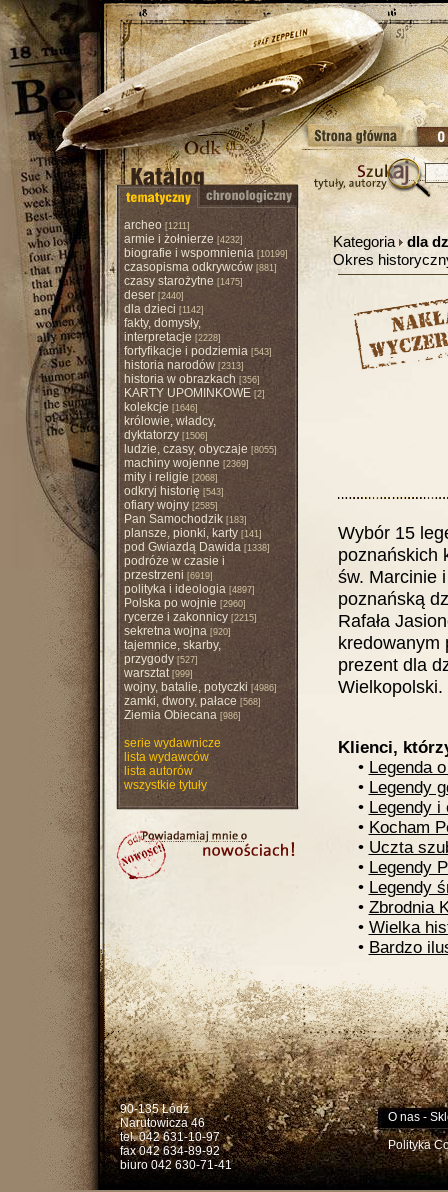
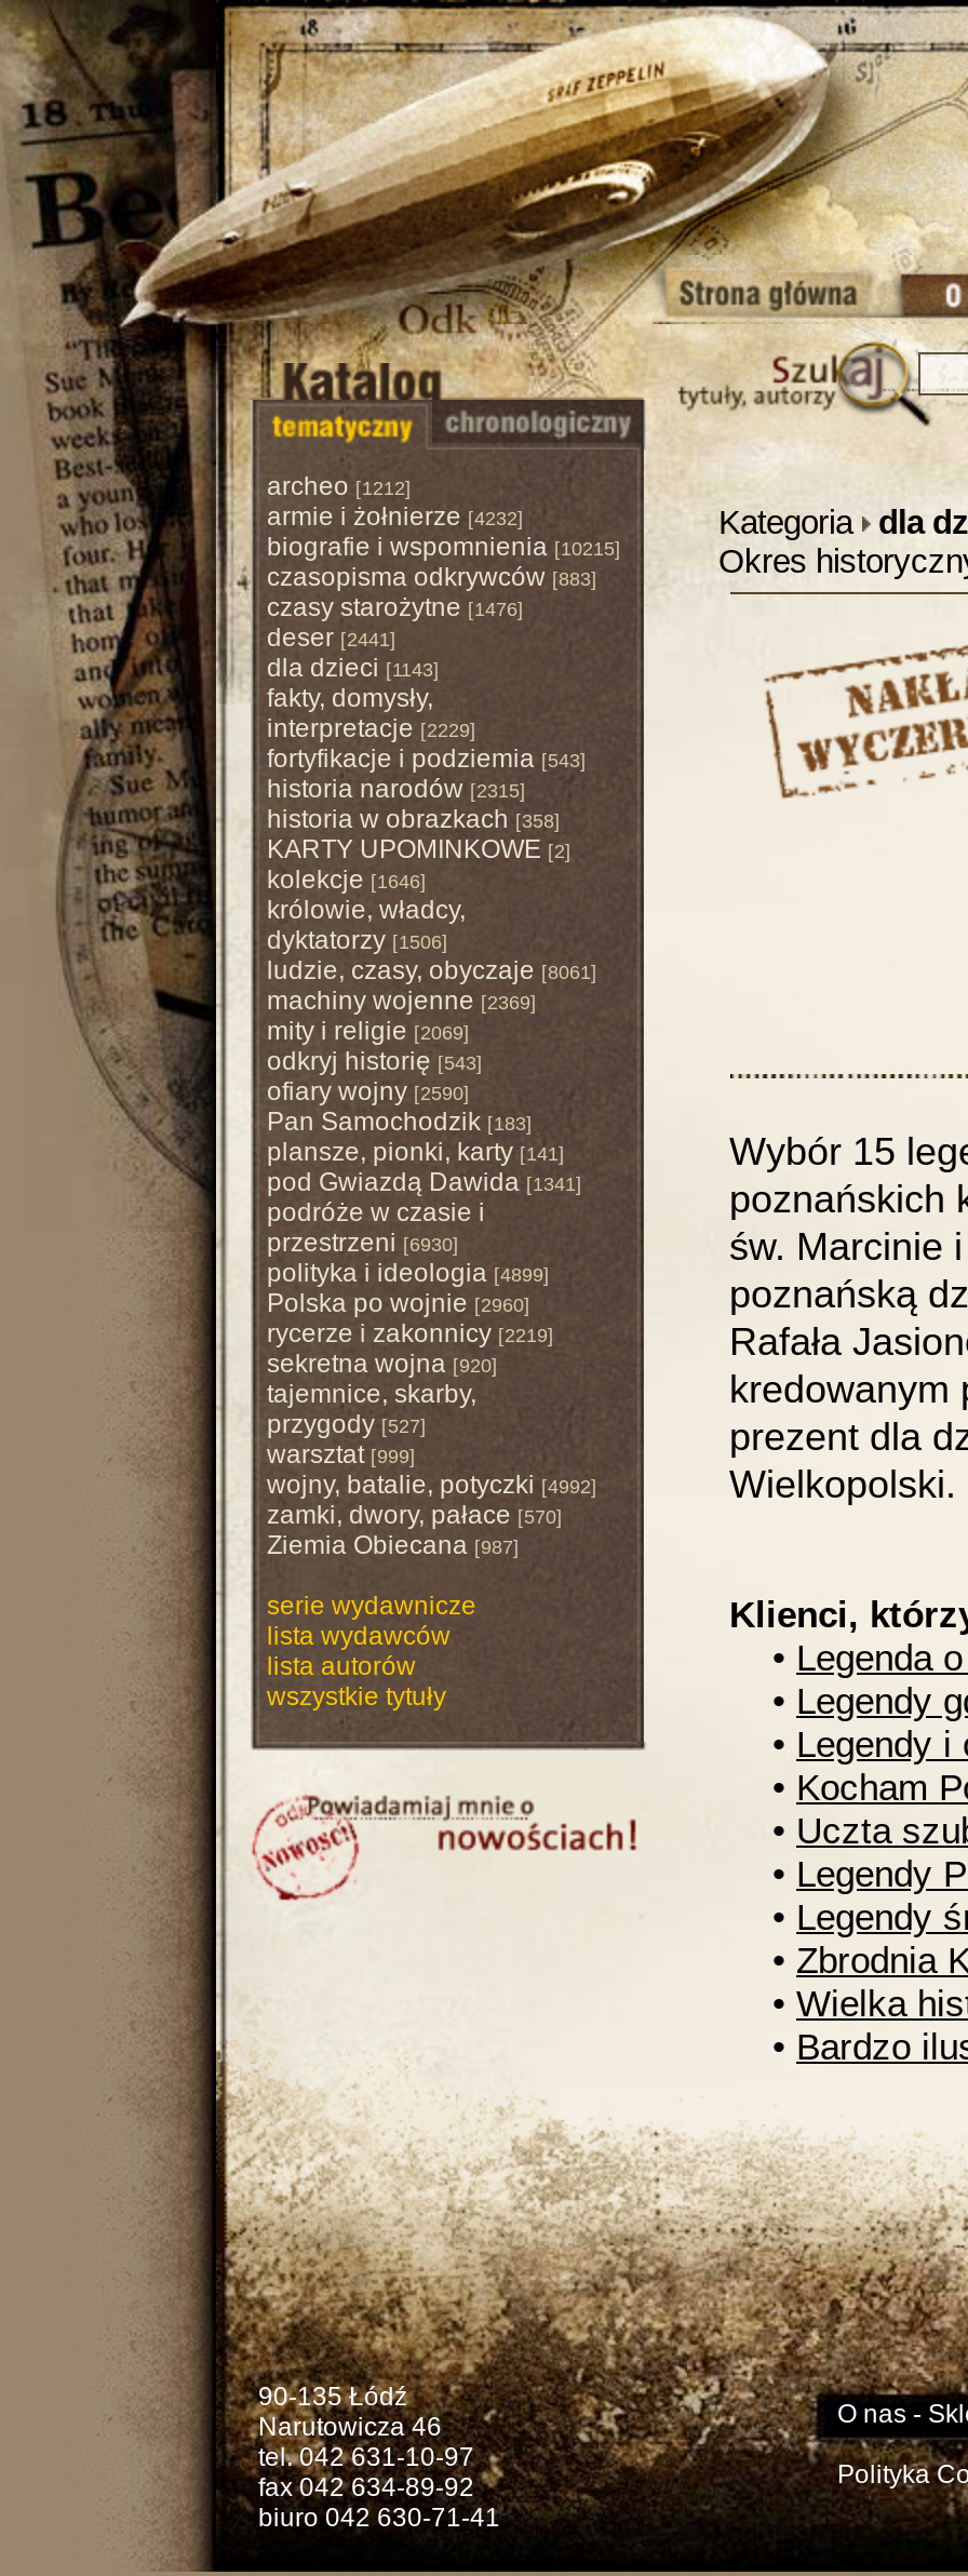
- archeo [1211]
+ archeo [1212]

- biografie i wspomnienia [10199]
+ biografie i wspomnienia [10215]

- czasopisma odkrywców [881]
+ czasopisma odkrywców [883]

- czasy starożytne [1475]
+ czasy starożytne [1476]

- deser [2440]
+ deser [2441]

- dla dzieci [1142]
+ dla dzieci [1143]

- interpretacje [2228]
+ interpretacje [2229]

- historia narodów [2313]
+ historia narodów [2315]

- historia w obrazkach [356]
+ historia w obrazkach [358]

- ludzie, czasy, obyczaje [8055]
+ ludzie, czasy, obyczaje [8061]

- mity i religie[2068]
+ mity i religie[2069]

- ofiary wojny [2585]
+ ofiary wojny [2590]

- pod Gwiazdą Dawida [1338]
+ pod Gwiazdą Dawida [1341]

- przestrzeni [6919]
+ przestrzeni [6930]

- polityka i ideologia [4897]
+ polityka i ideologia [4899]

- rycerze i zakonnicy [2215]
+ rycerze i zakonnicy [2219]

- wojny, batalie, potyczki [4986]
+ wojny, batalie, potyczki [4992]

- zamki, dwory, pałace [568]
+ zamki, dwory, pałace [570]

- Ziemia Obiecana [986]
+ Ziemia Obiecana [987]
